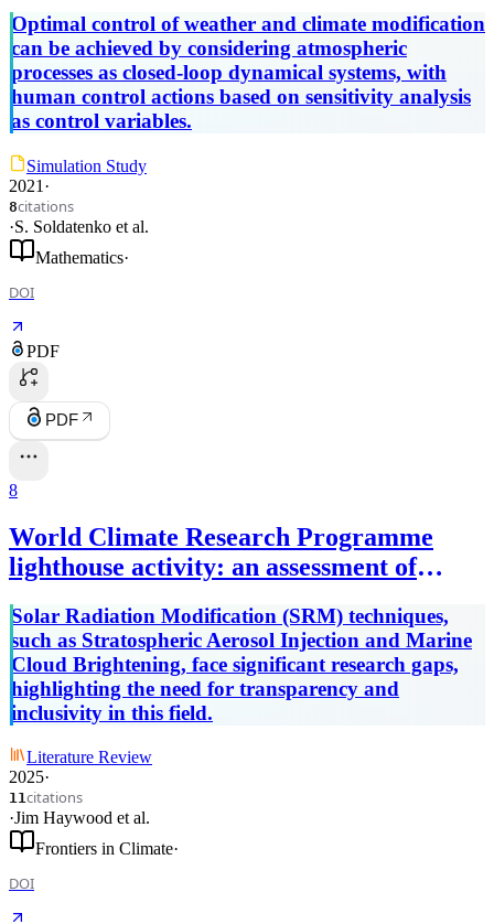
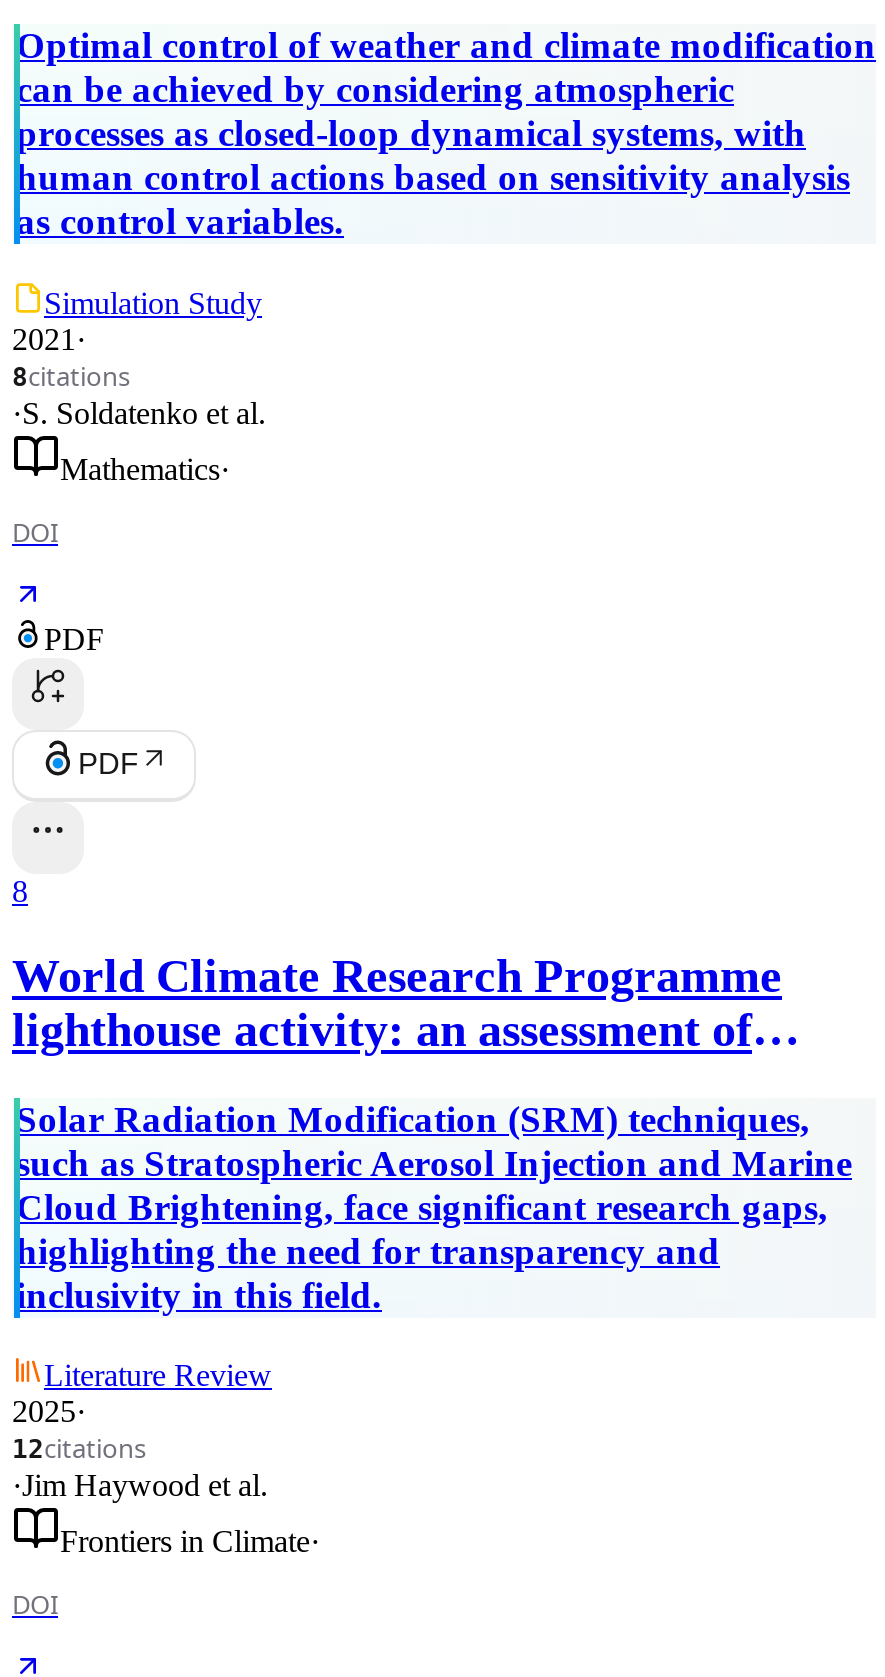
- 11citations
+ 12citations
